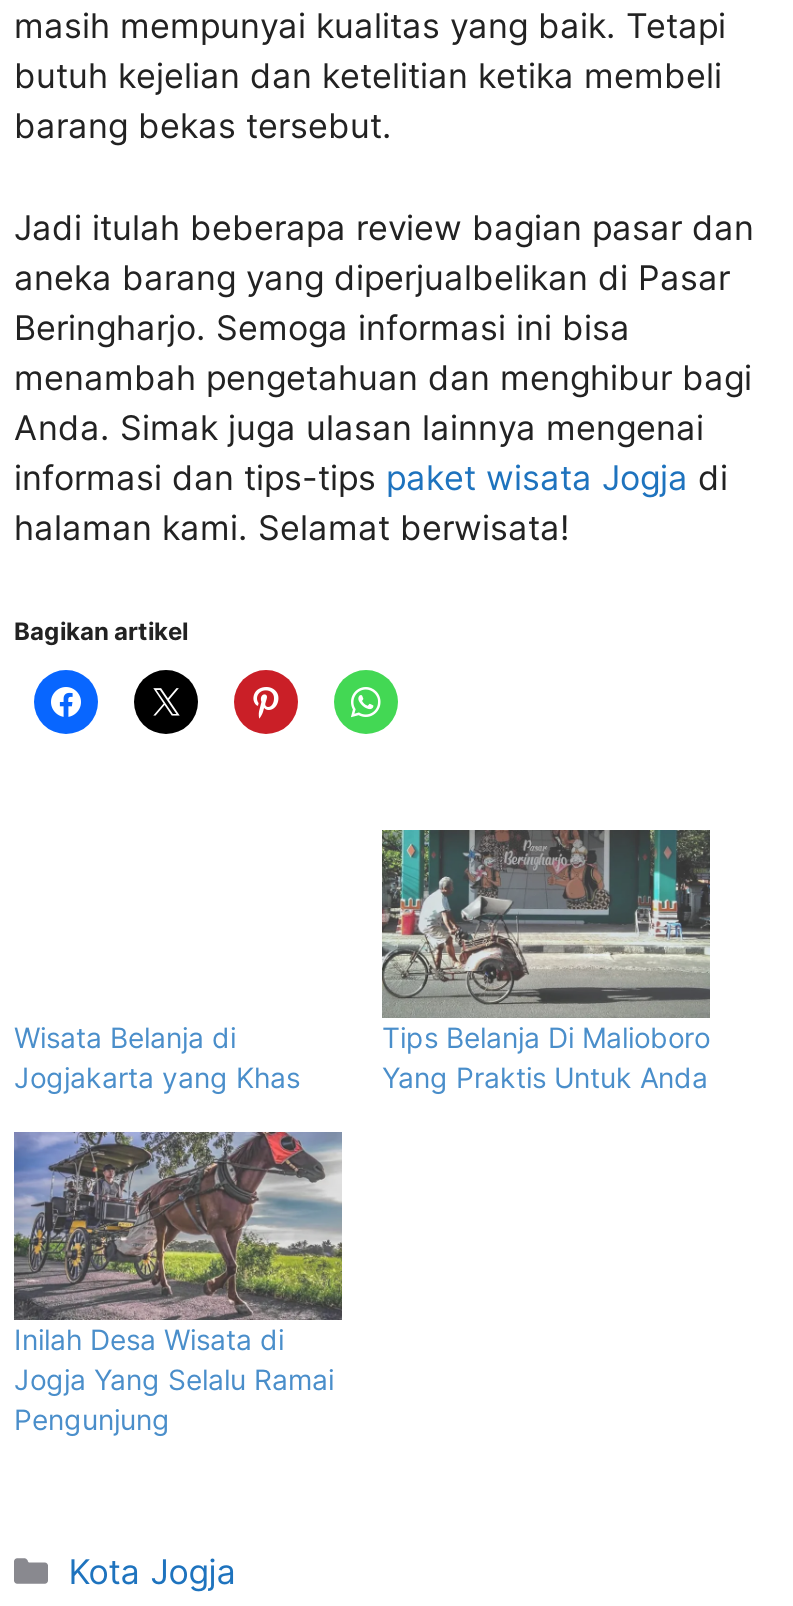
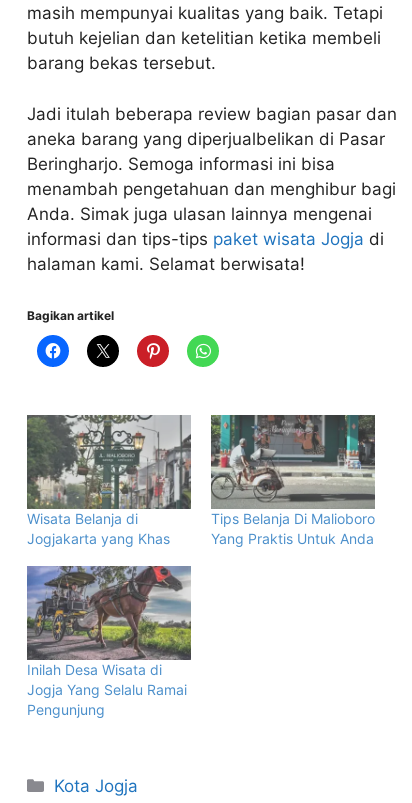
+ [image]
